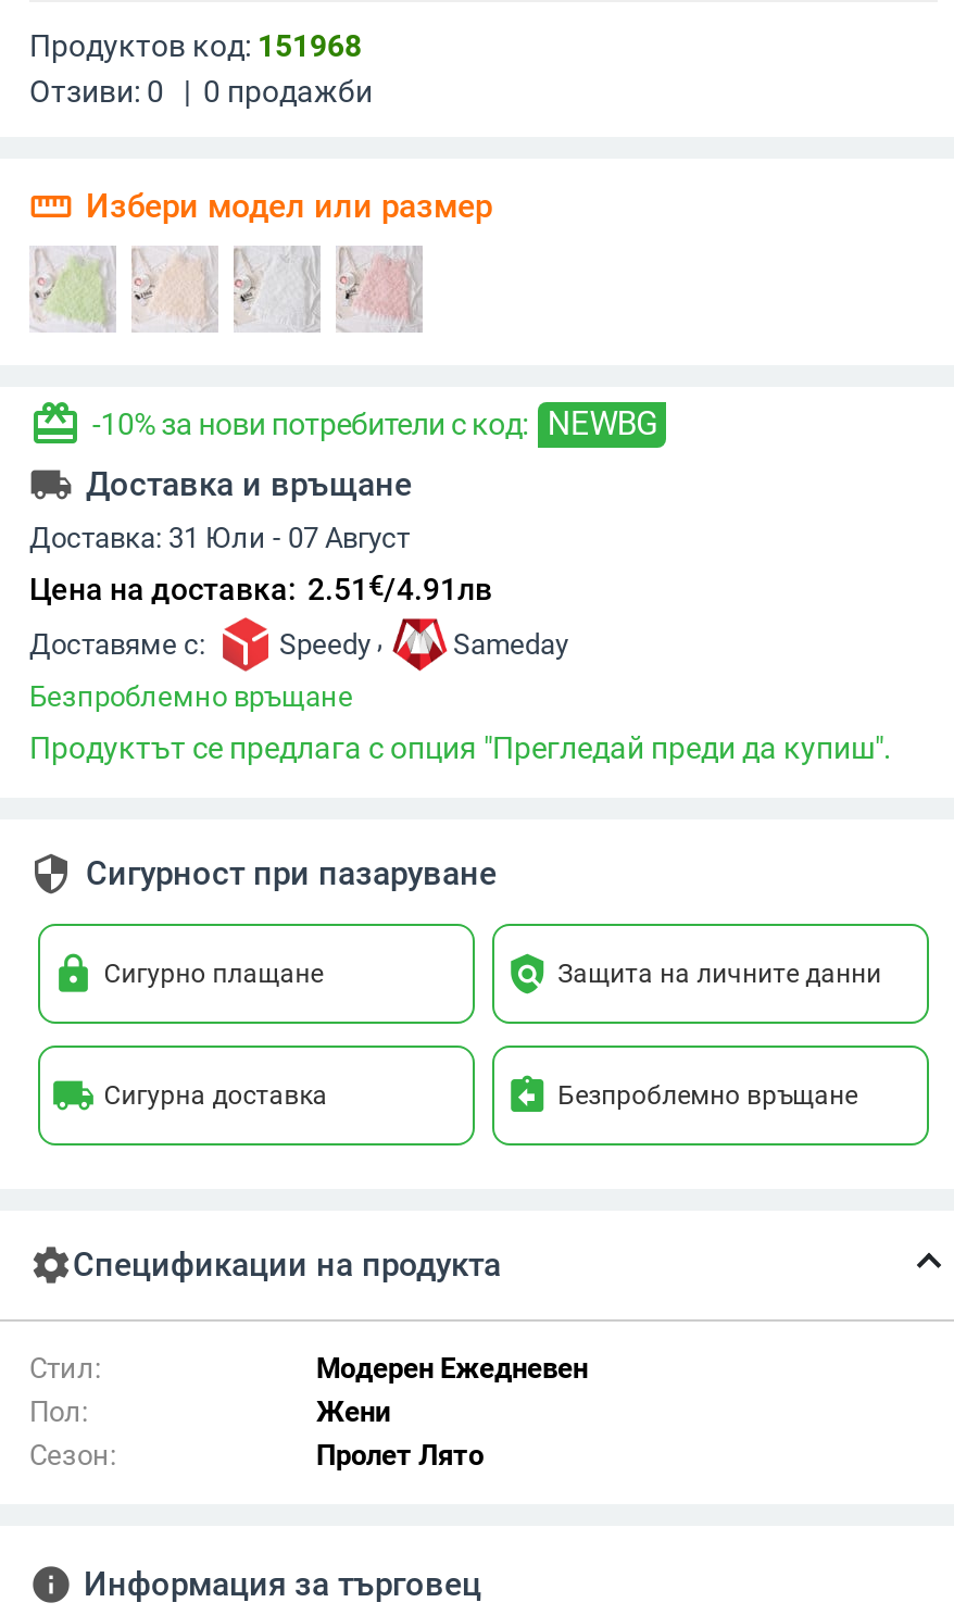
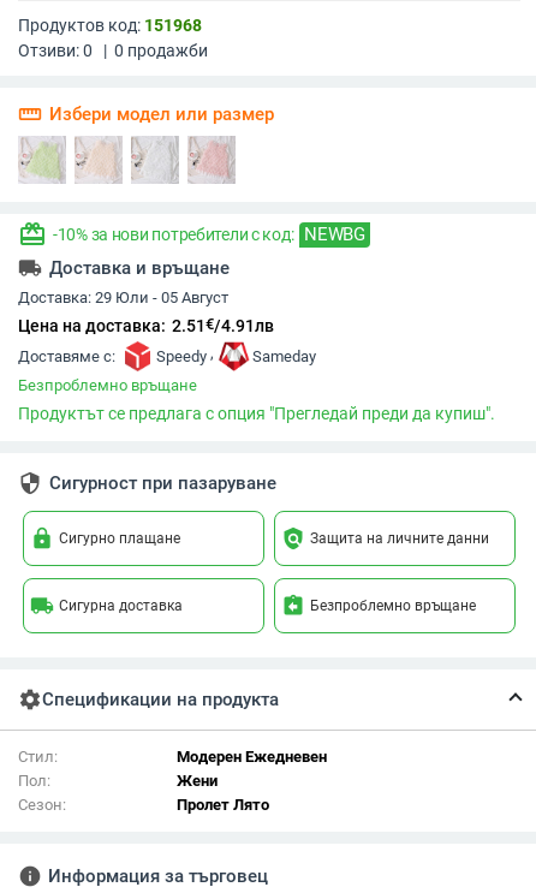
- Доставка: 31 Юли - 07 Август
+ Доставка: 29 Юли - 05 Август
